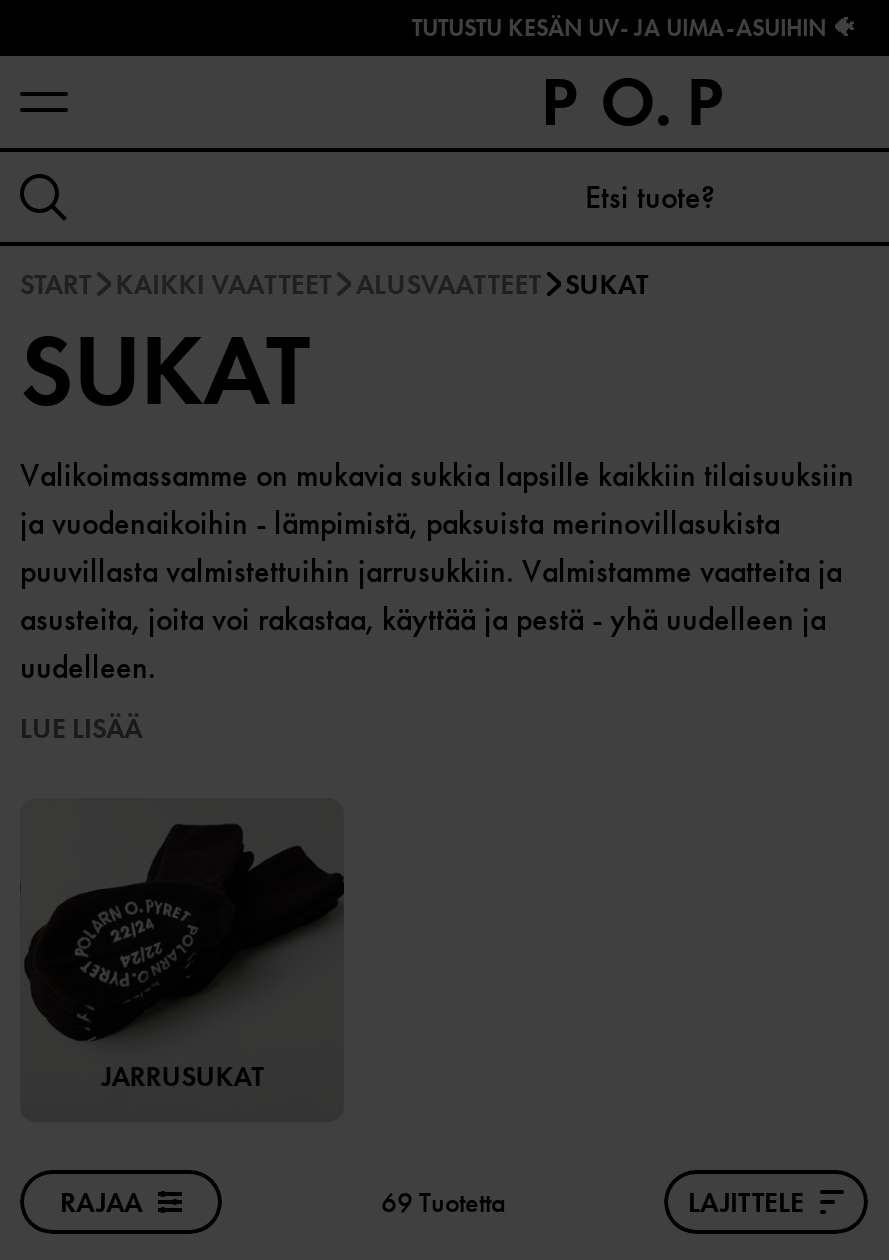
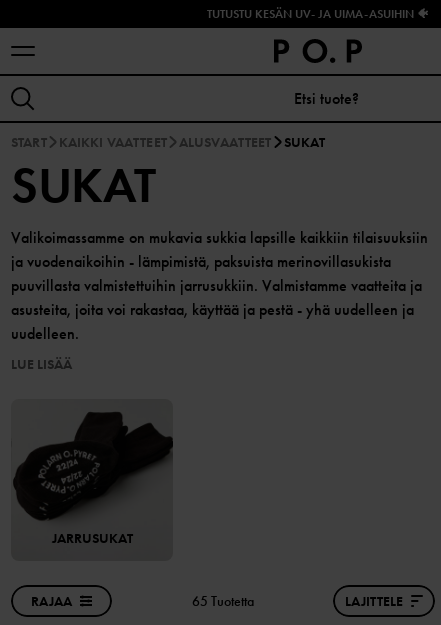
- 69 Tuotetta
+ 65 Tuotetta
